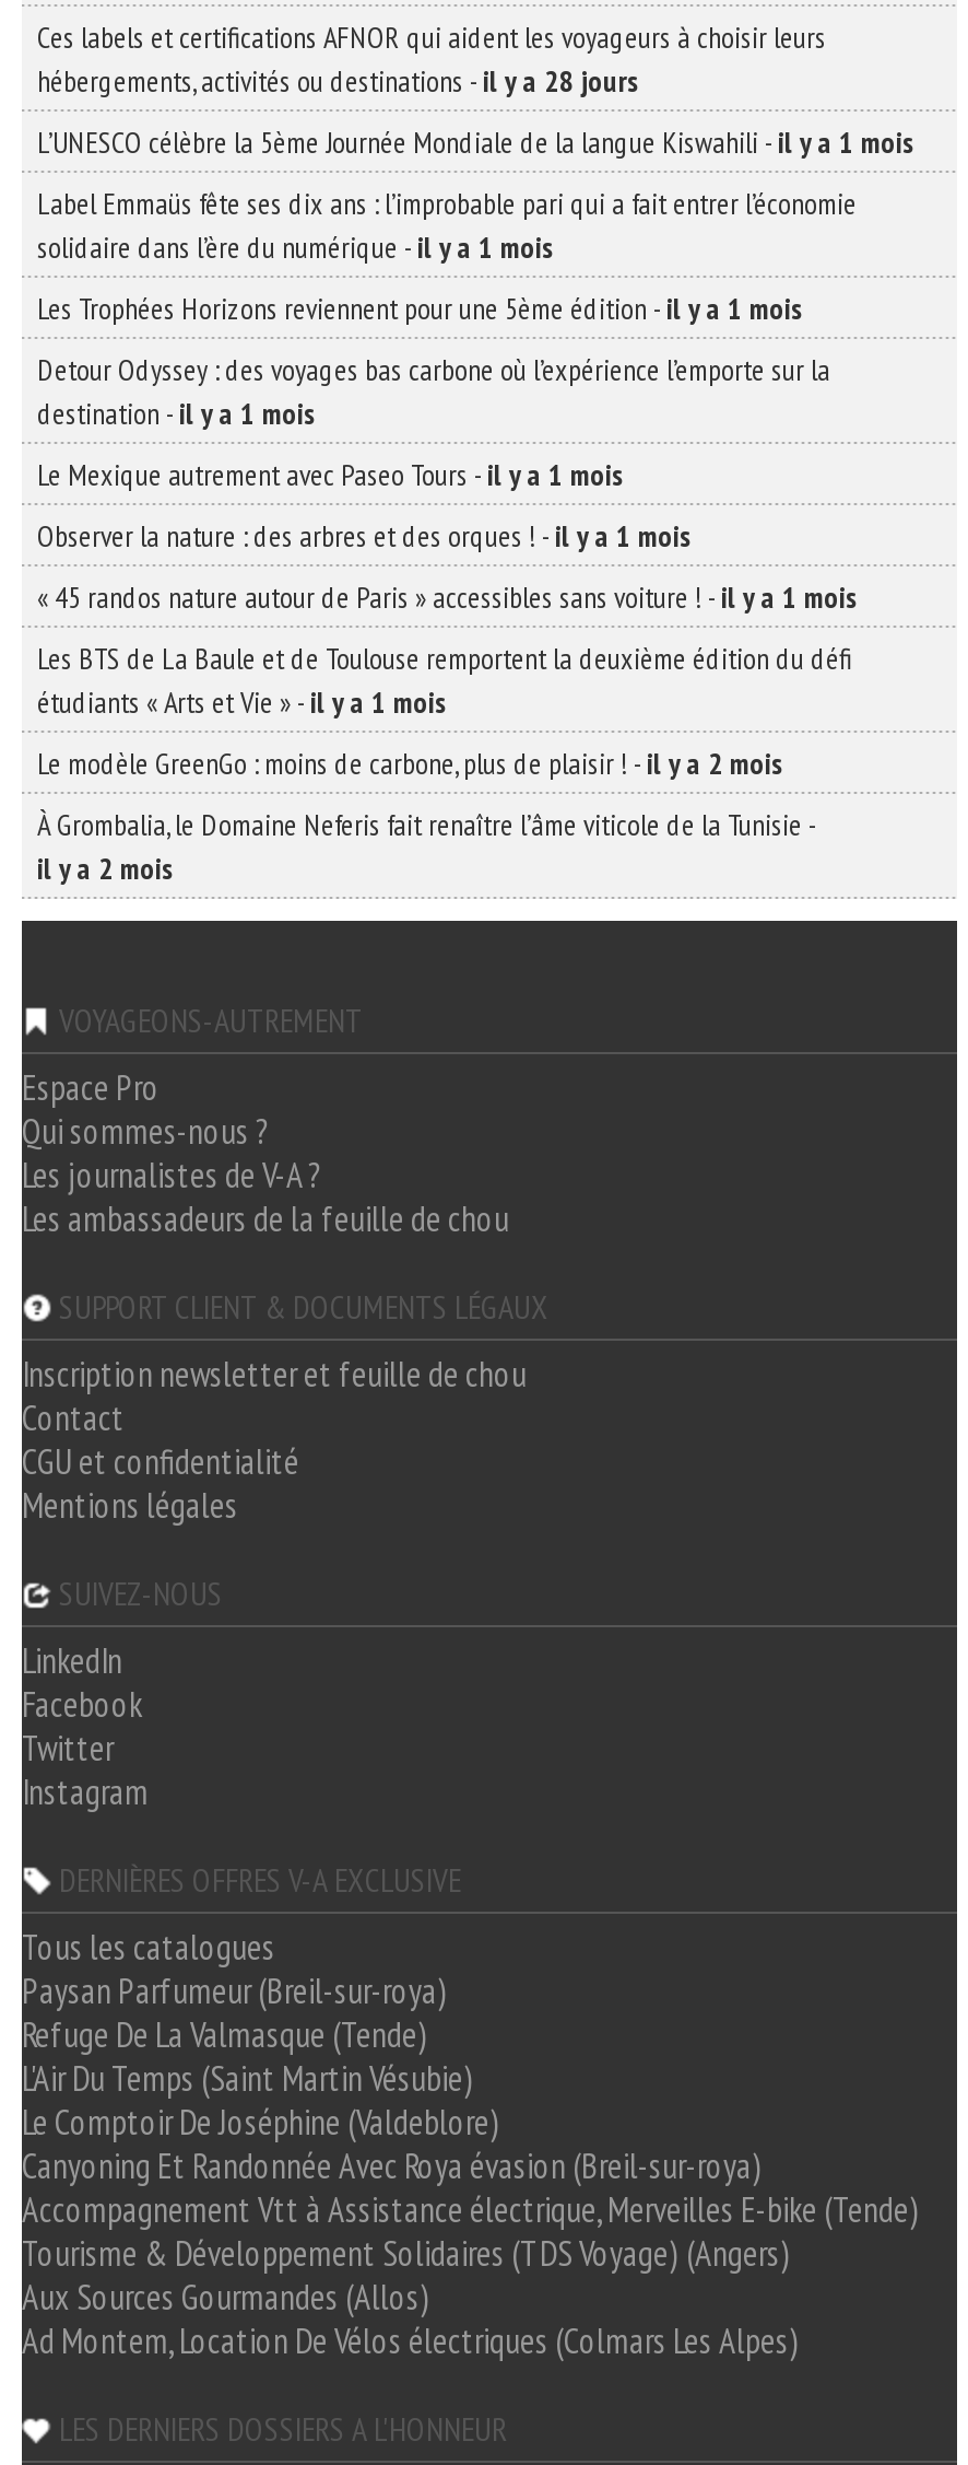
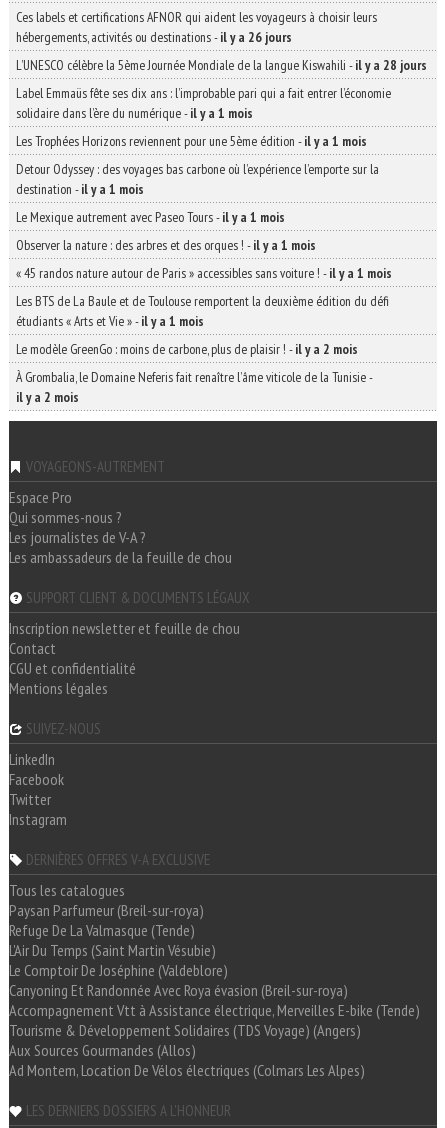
- hébergements, activités ou destinations - il y a 28 jours
+ hébergements, activités ou destinations - il y a 26 jours

- L’UNESCO célèbre la 5ème Journée Mondiale de la langue Kiswahili - il y a 1 mois
+ L’UNESCO célèbre la 5ème Journée Mondiale de la langue Kiswahili - il y a 28 jours
